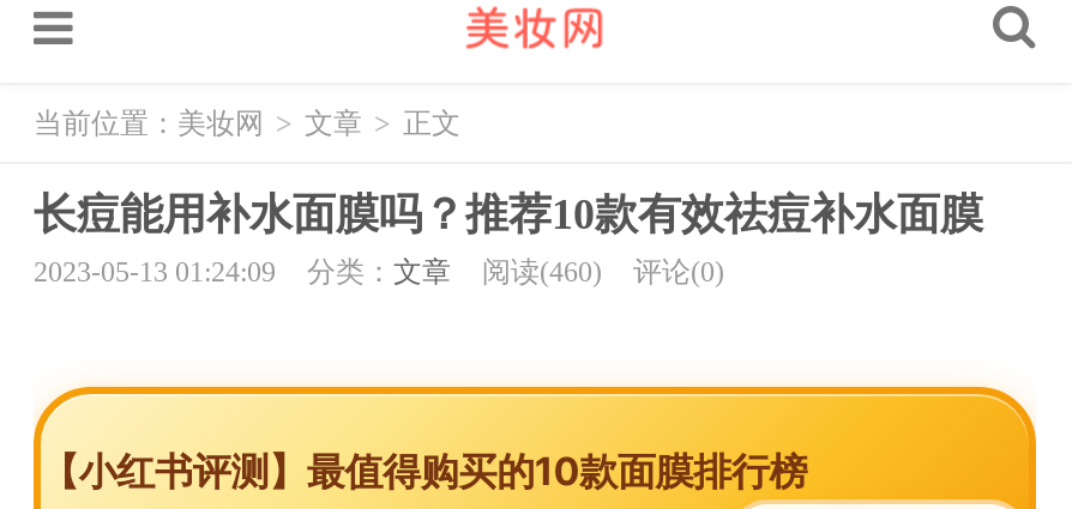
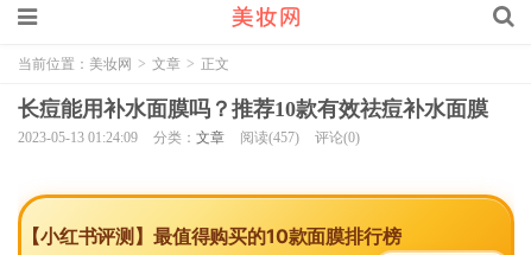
- 2023-05-13 01:24:09 分类：文章 阅读(460) 评论(0)
+ 2023-05-13 01:24:09 分类：文章 阅读(457) 评论(0)
